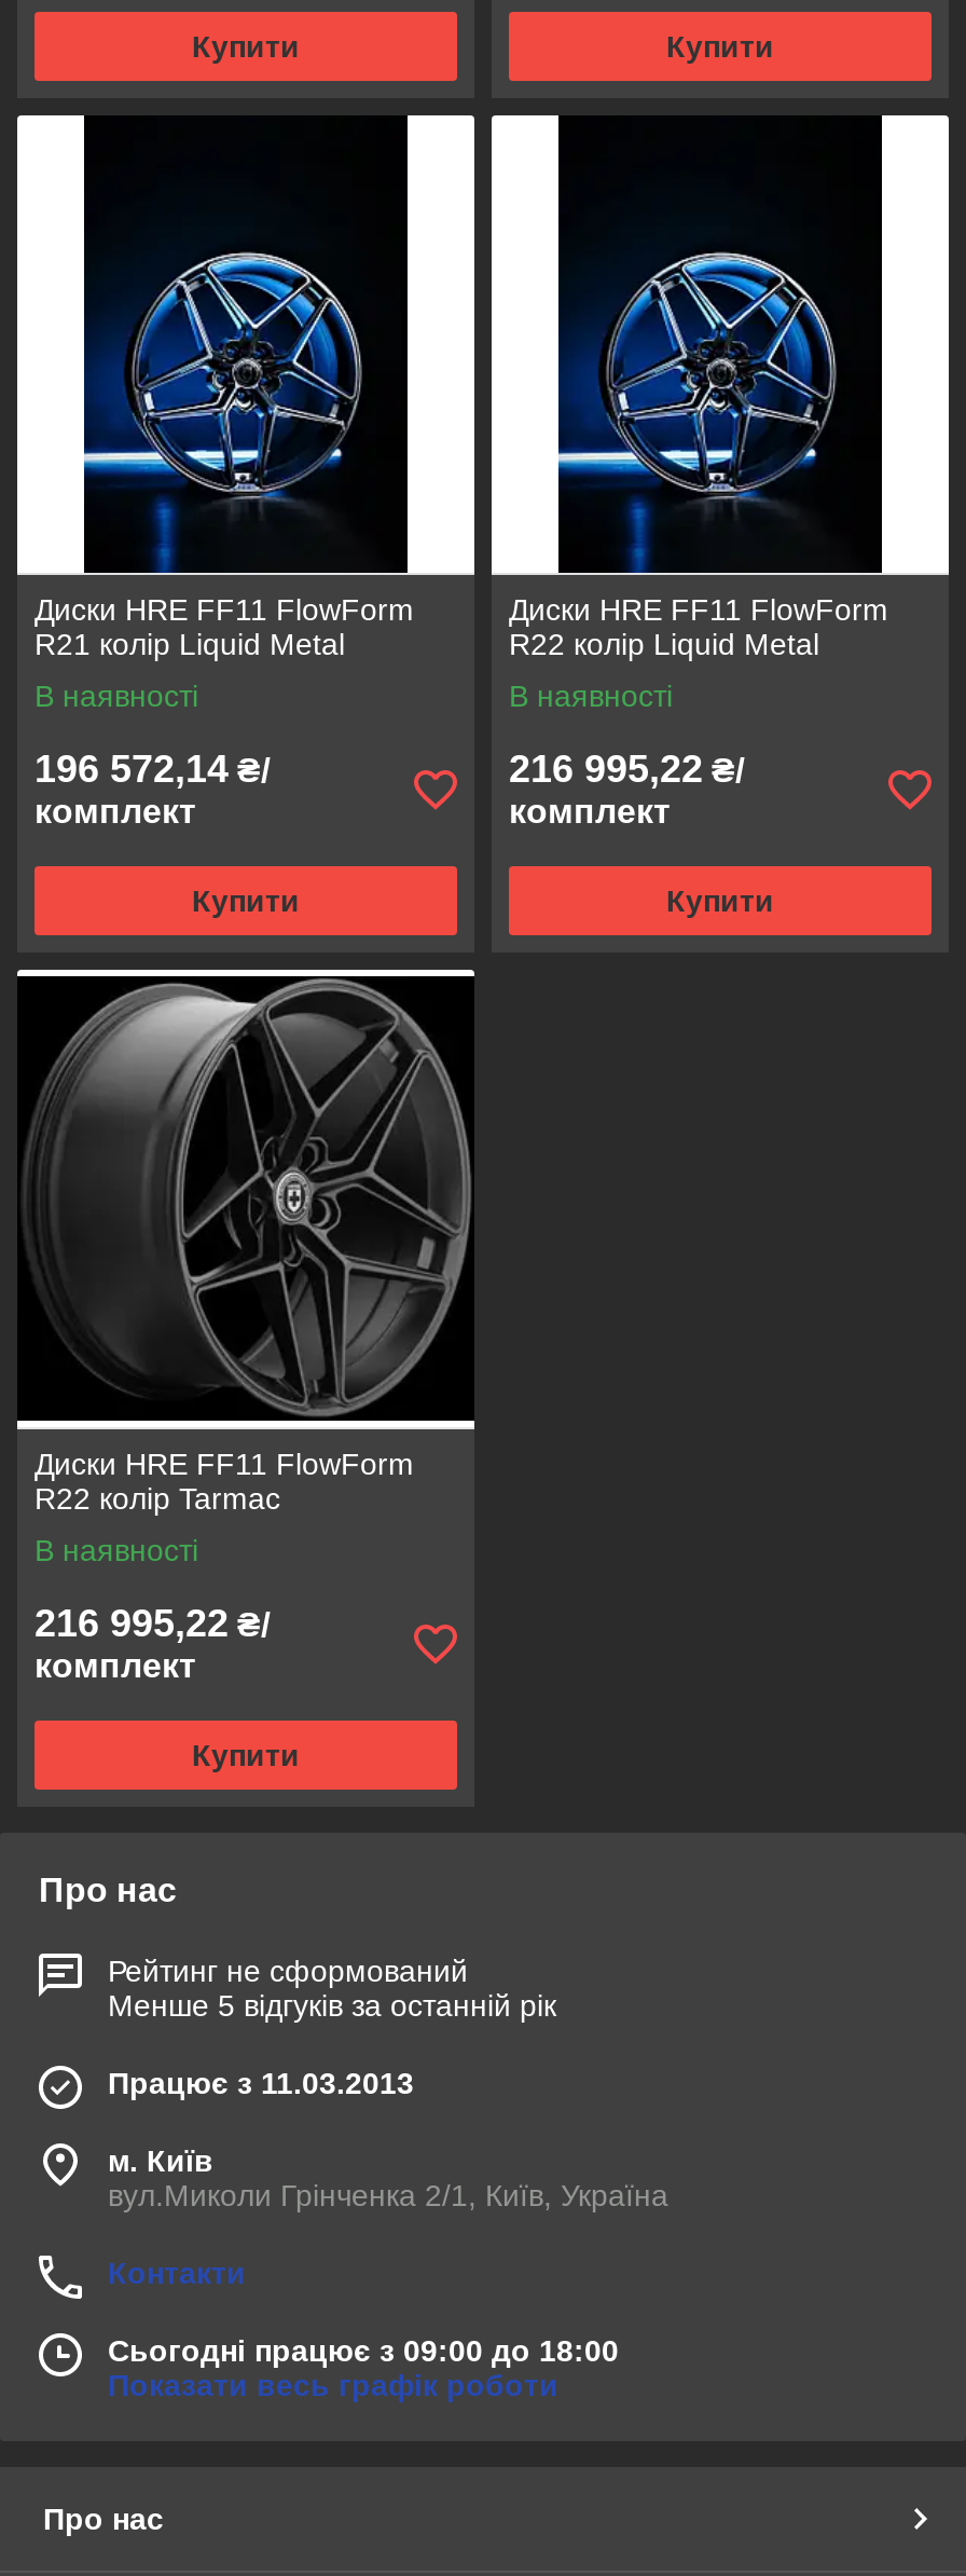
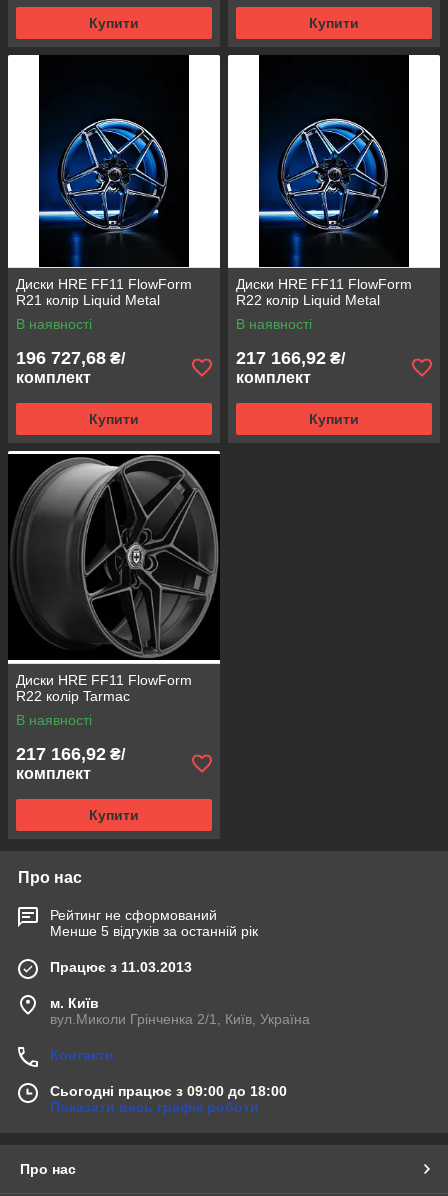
- 196 572,14 ₴/
+ 196 727,68 ₴/

- 216 995,22 ₴/
+ 217 166,92 ₴/

- 216 995,22 ₴/
+ 217 166,92 ₴/
